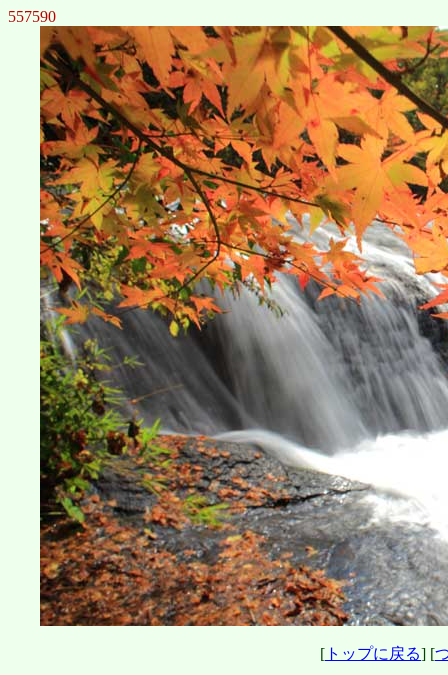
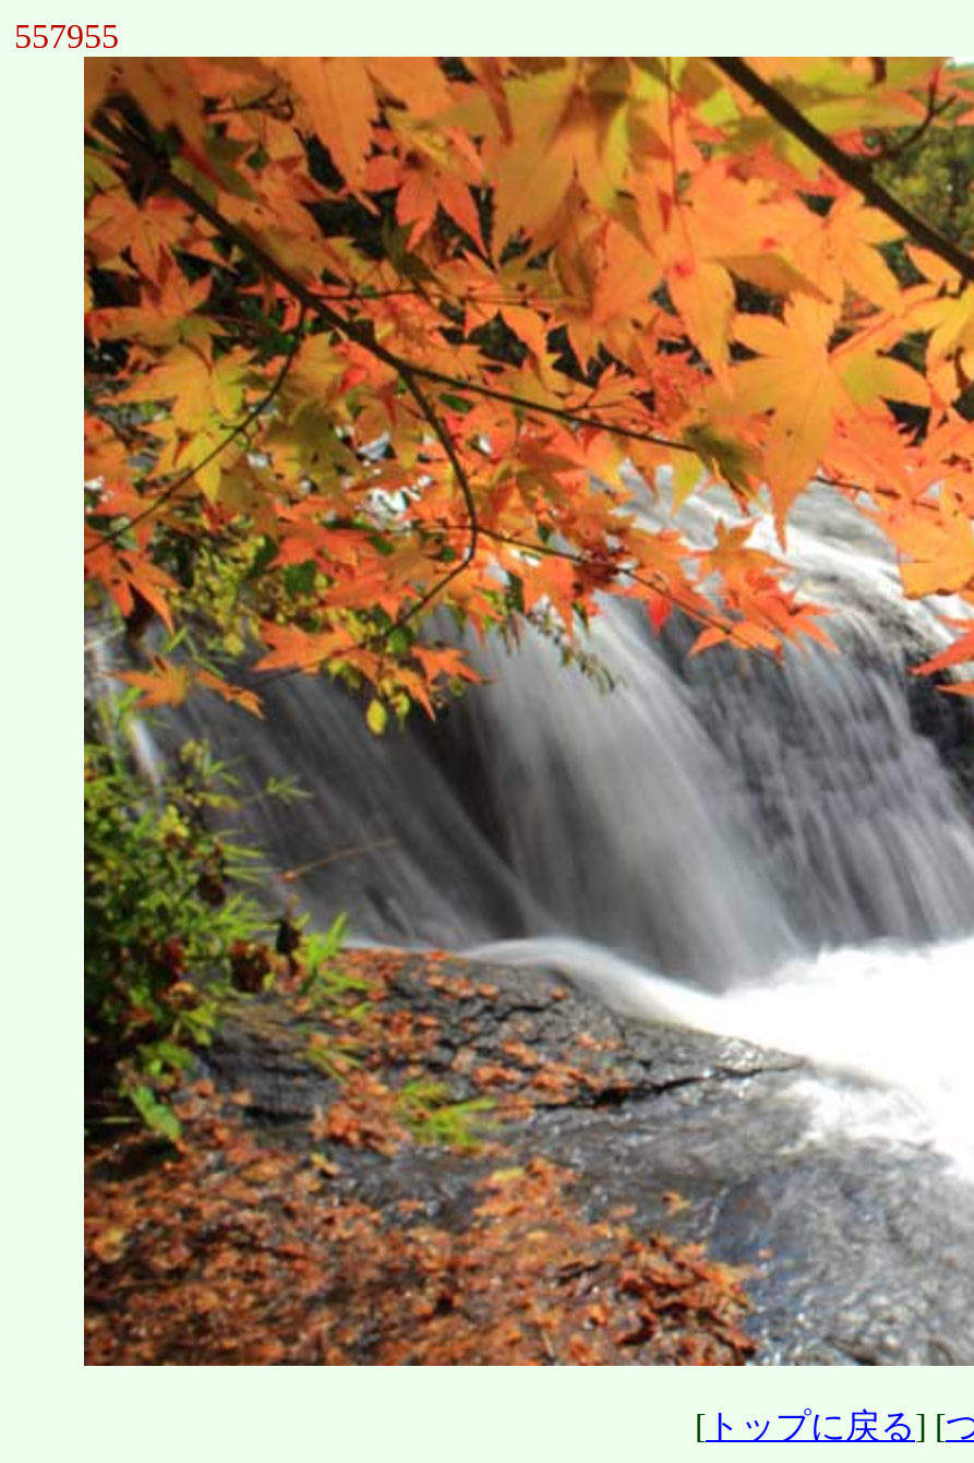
- 557590
+ 557955
